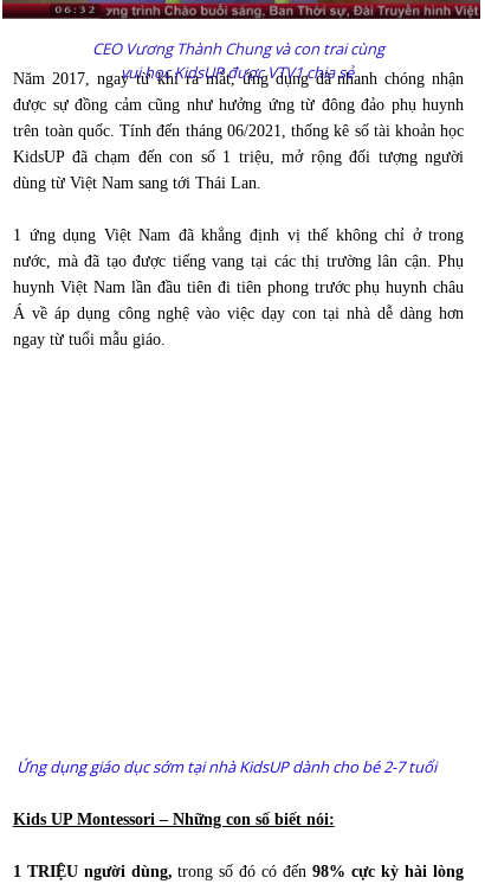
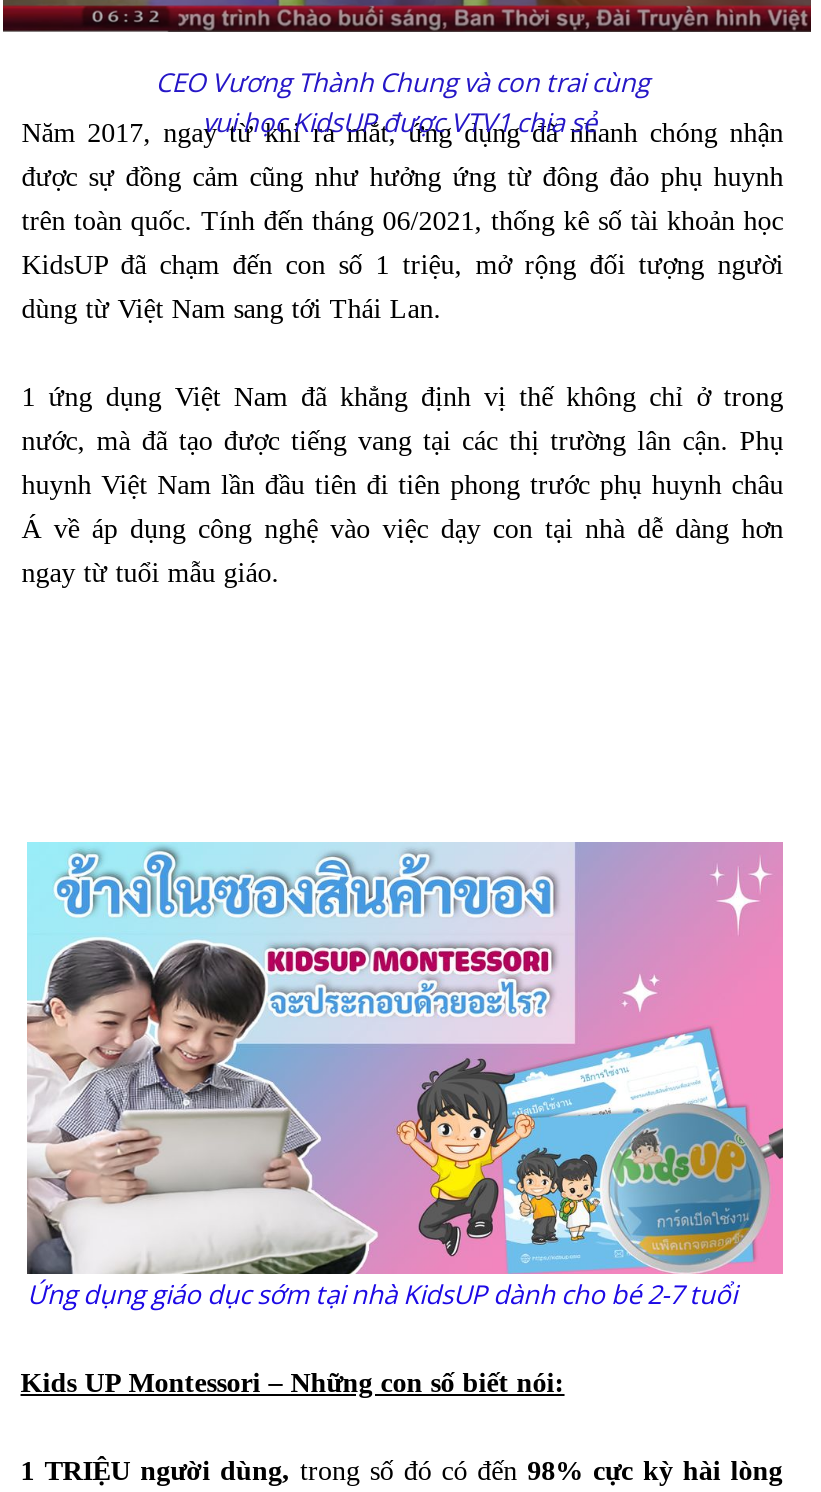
+ [image]
